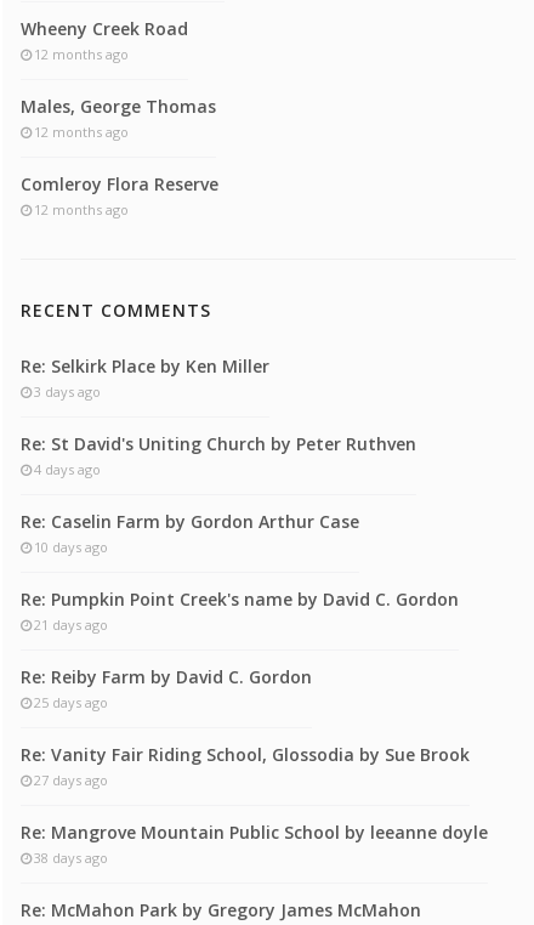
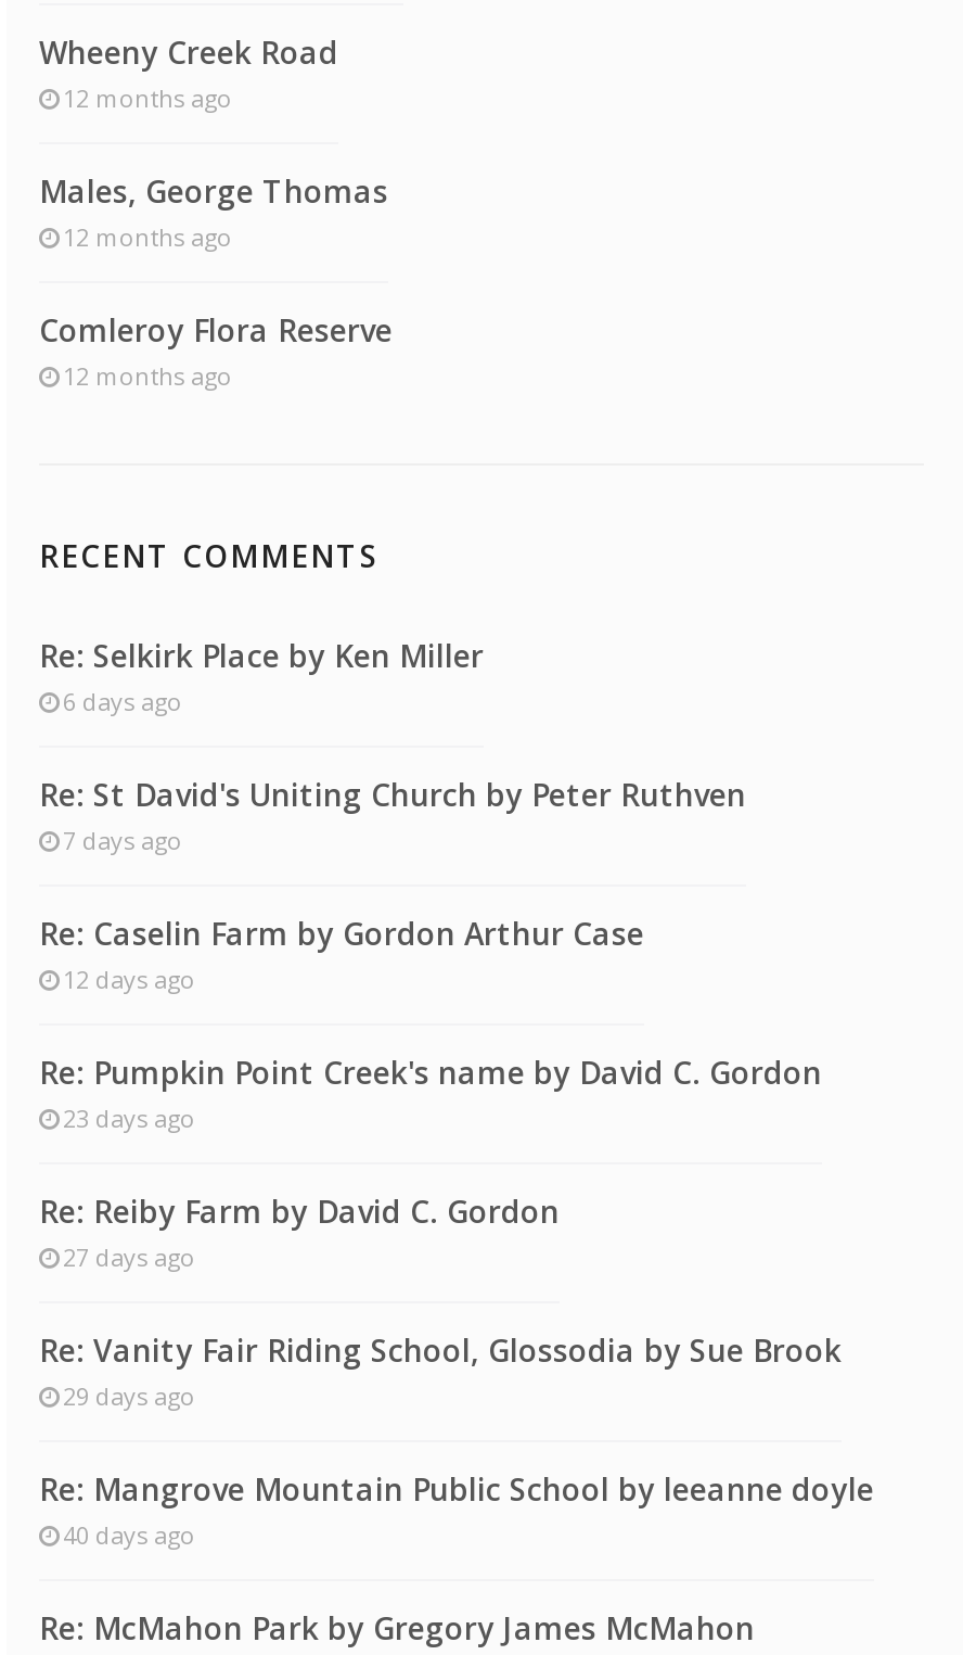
- 3 days ago
+ 6 days ago

- 4 days ago
+ 7 days ago

- 10 days ago
+ 12 days ago

- 21 days ago
+ 23 days ago

- 25 days ago
+ 27 days ago

- 27 days ago
+ 29 days ago

- 38 days ago
+ 40 days ago
